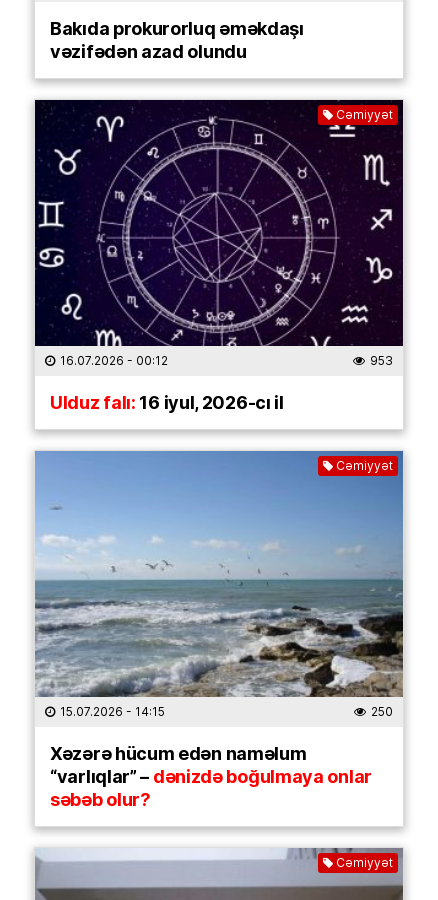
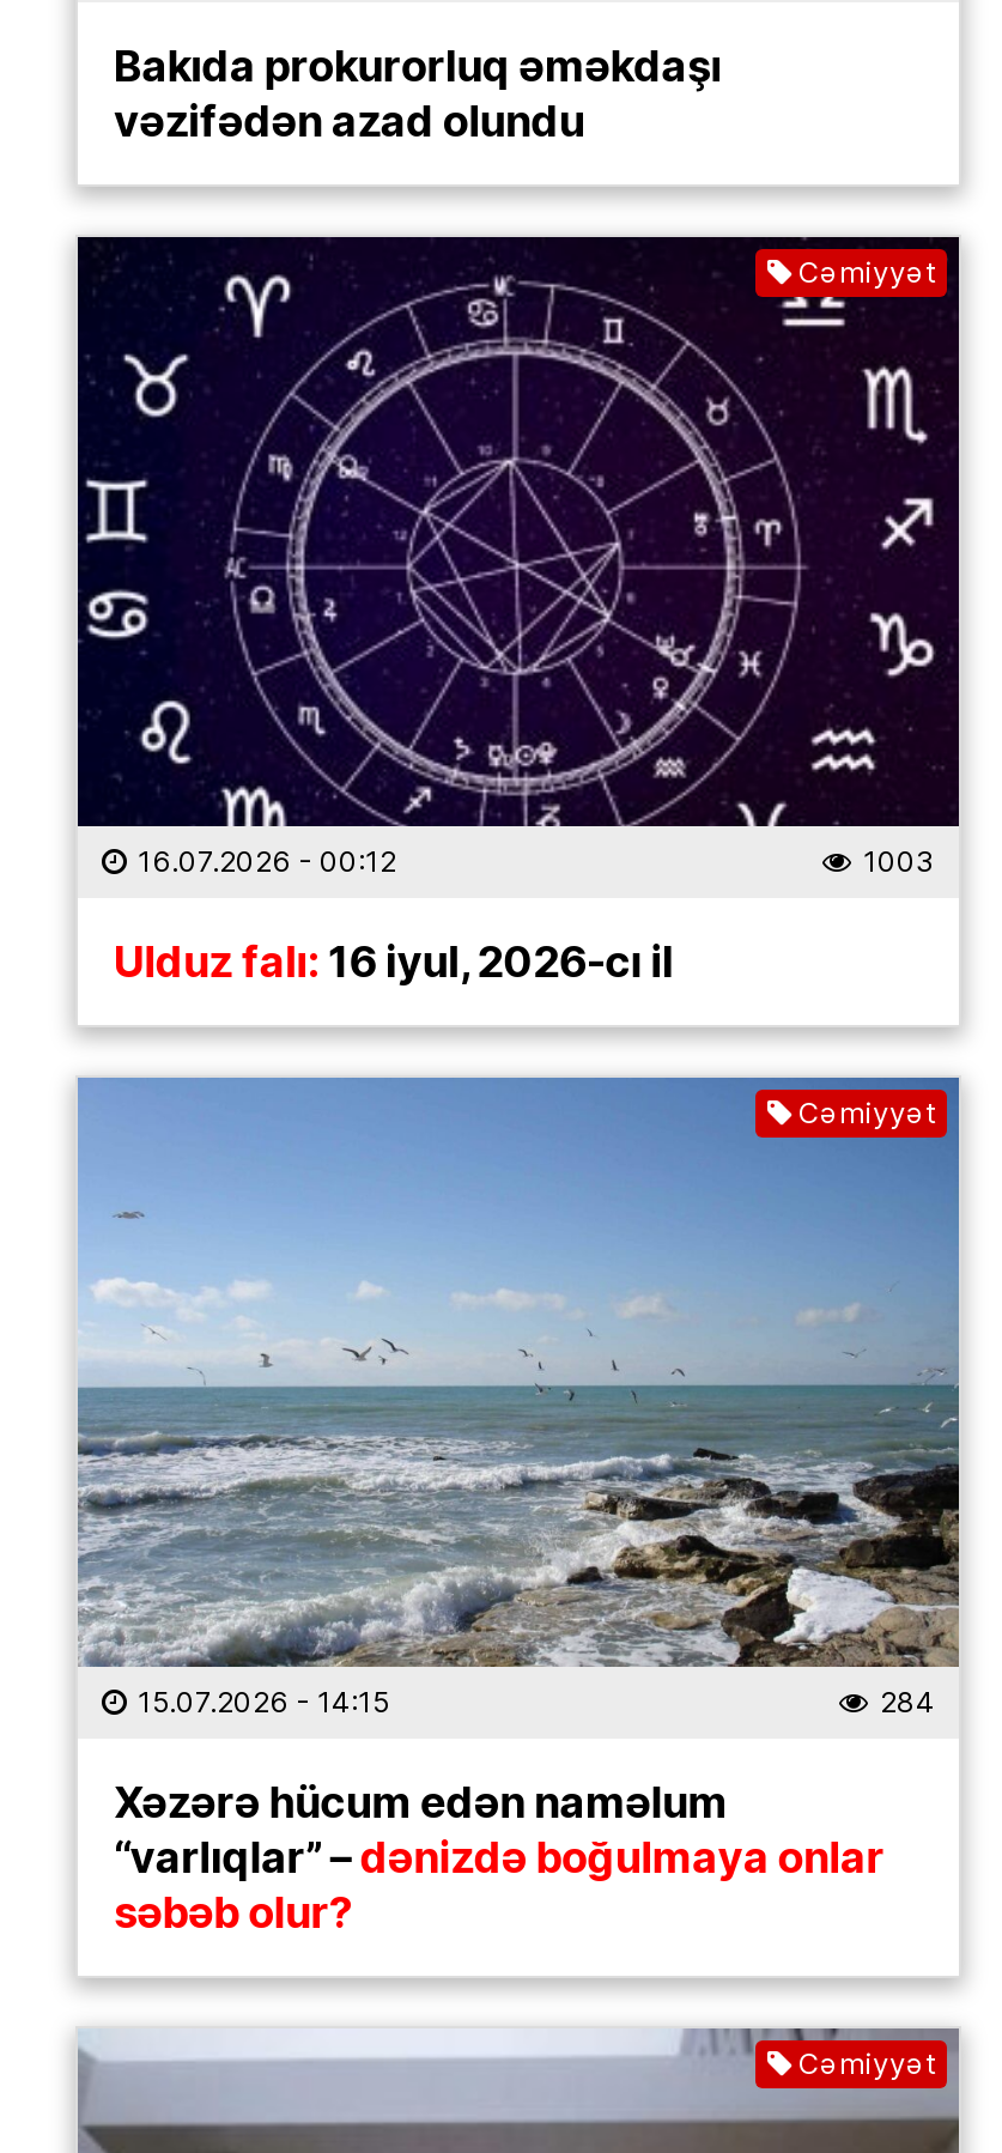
- 953
+ 1003

- 250
+ 284
